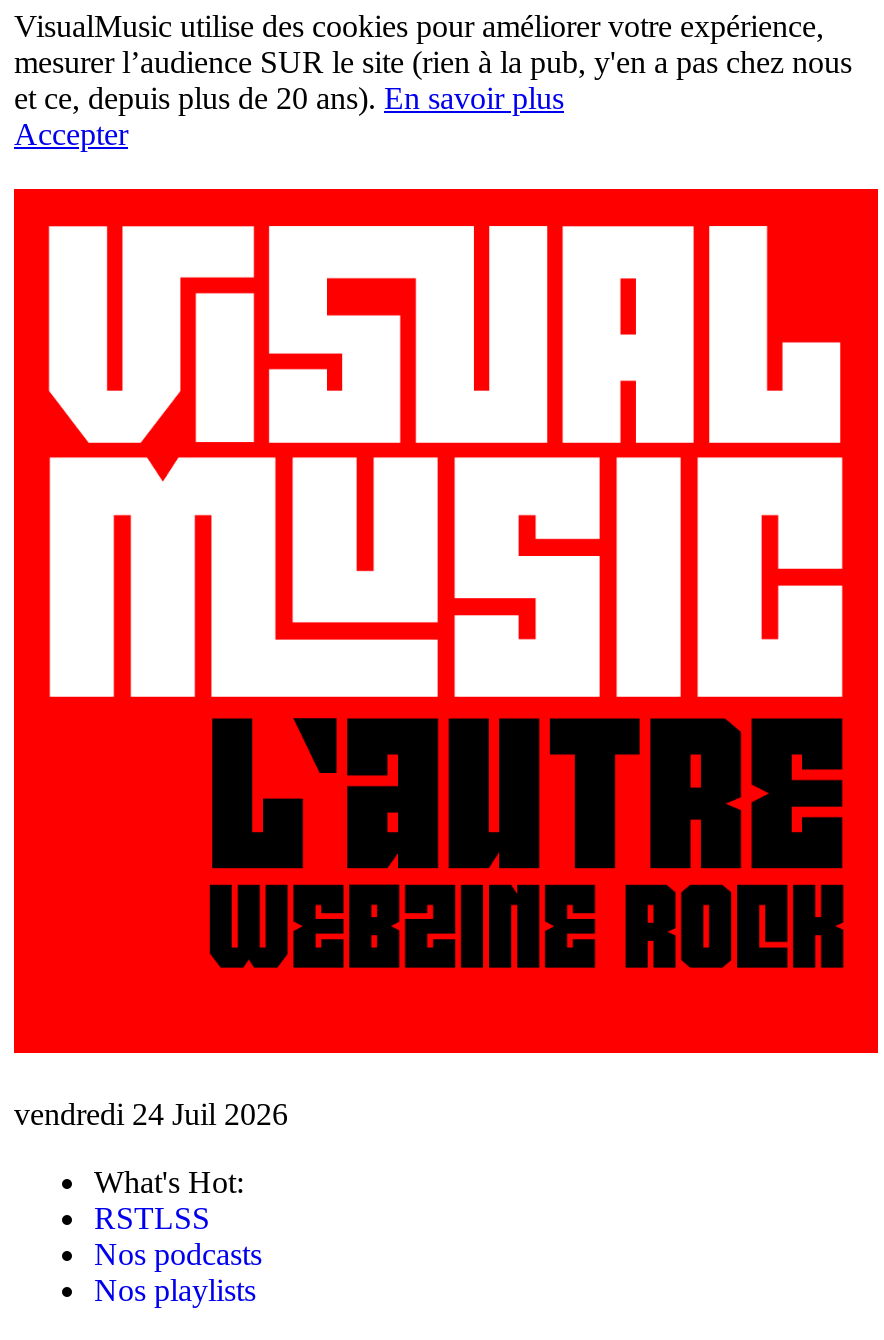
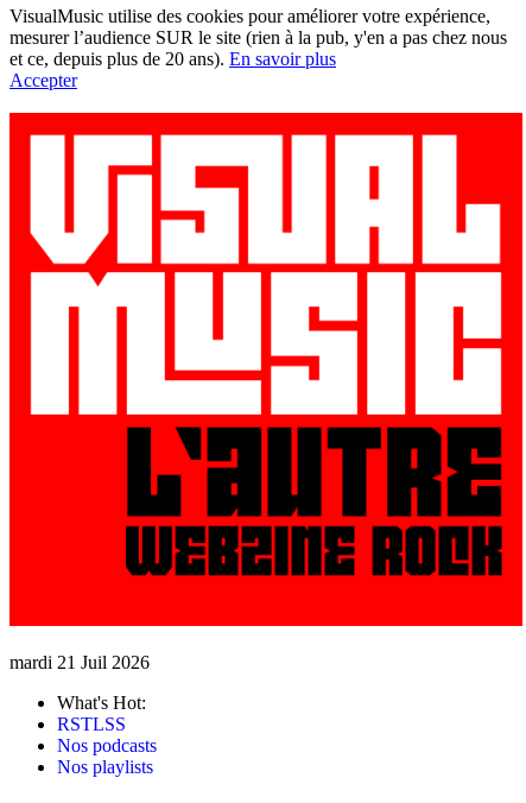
- vendredi 24 Juil 2026
+ mardi 21 Juil 2026
